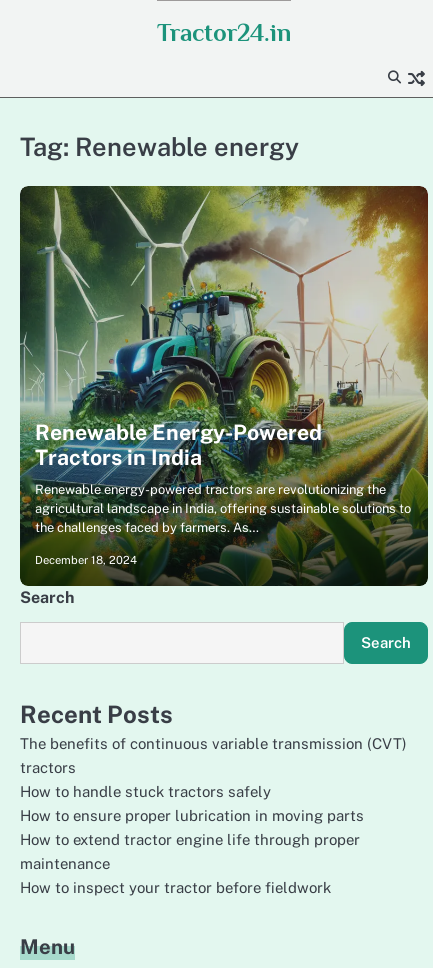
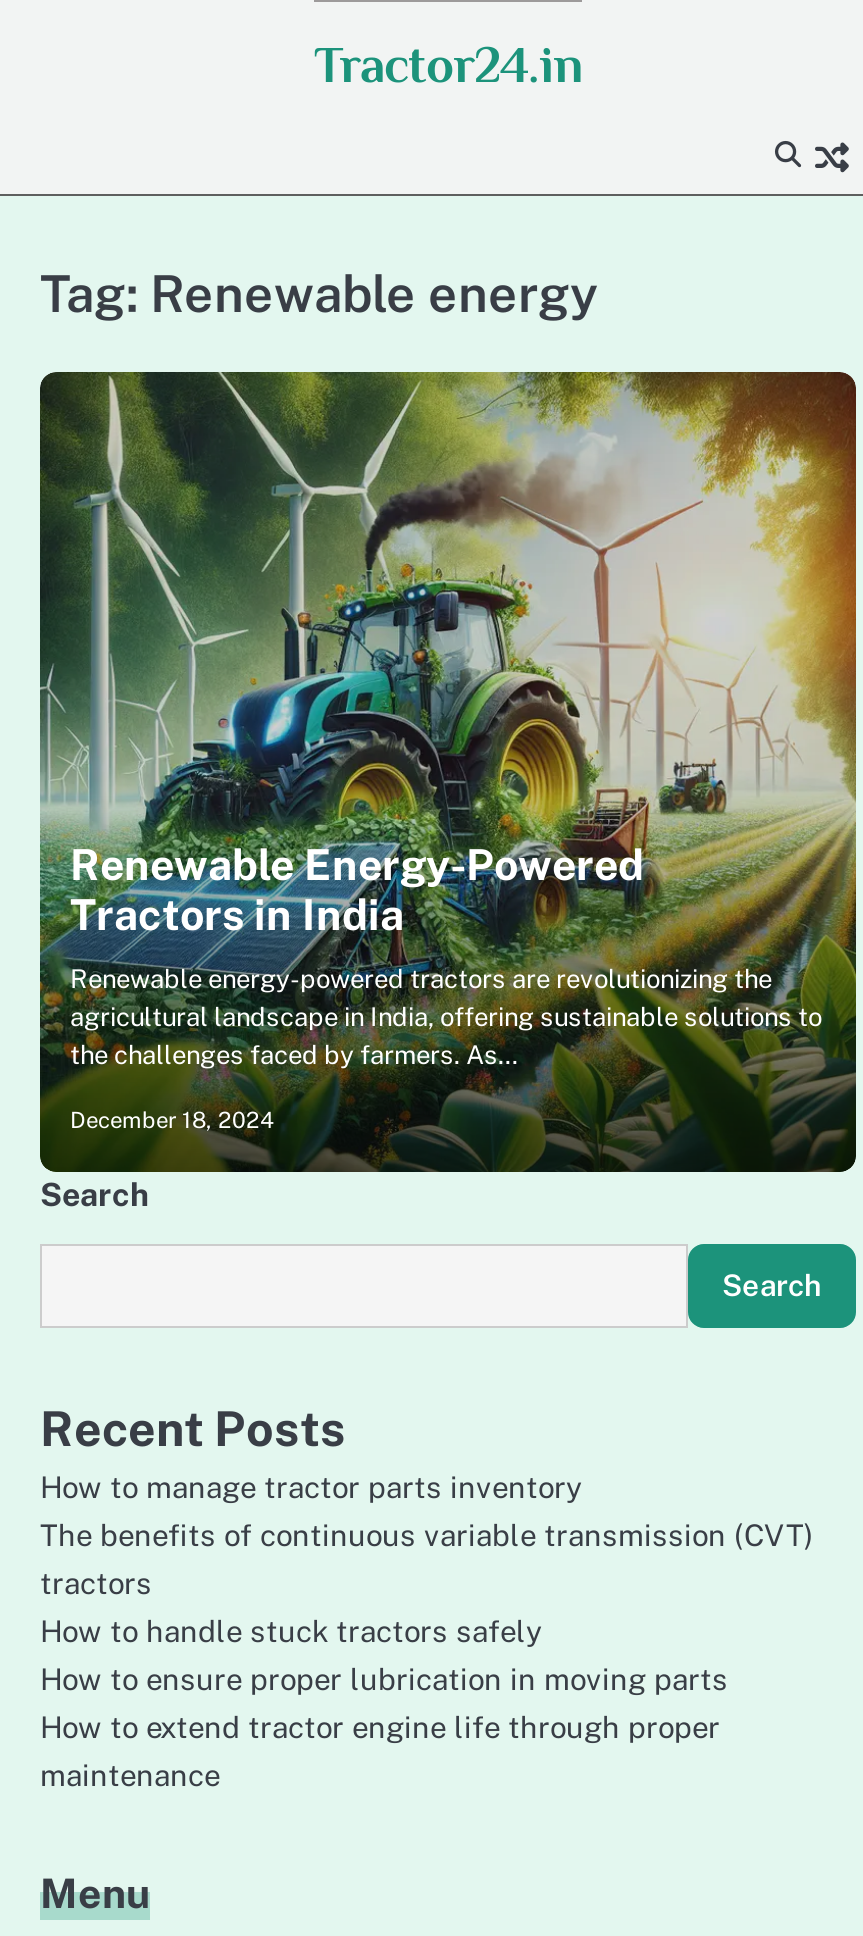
+ How to manage tractor parts inventory

moved down: The benefits of continuous variable transmission (CVT) | tractors | How to handle stuck tractors safely | How to ensure proper lubrication in moving parts | How to extend tractor engine life through proper | maintenance

- How to inspect your tractor before fieldwork
